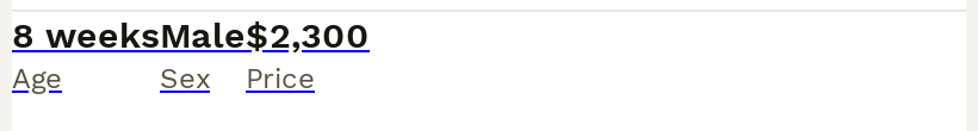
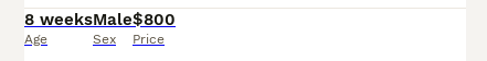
- 8 weeks Male $2,300
+ 8 weeks Male $800
